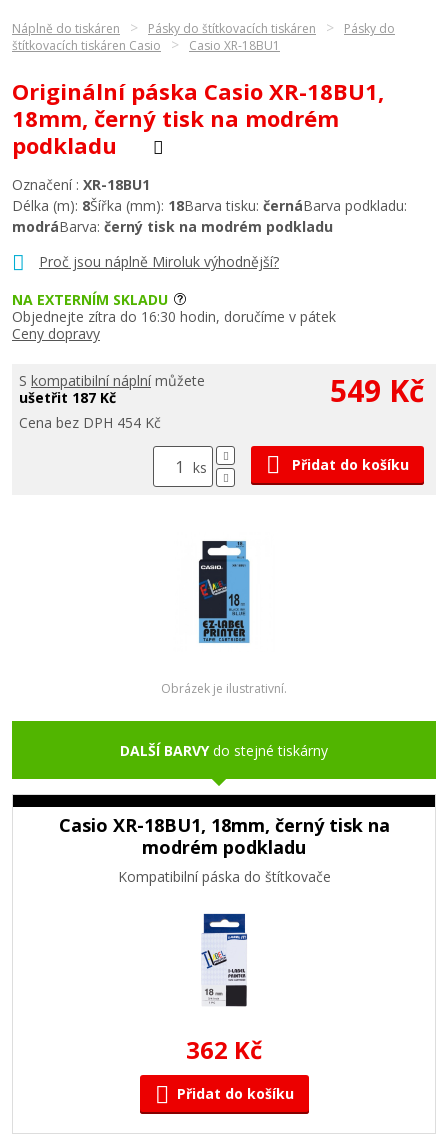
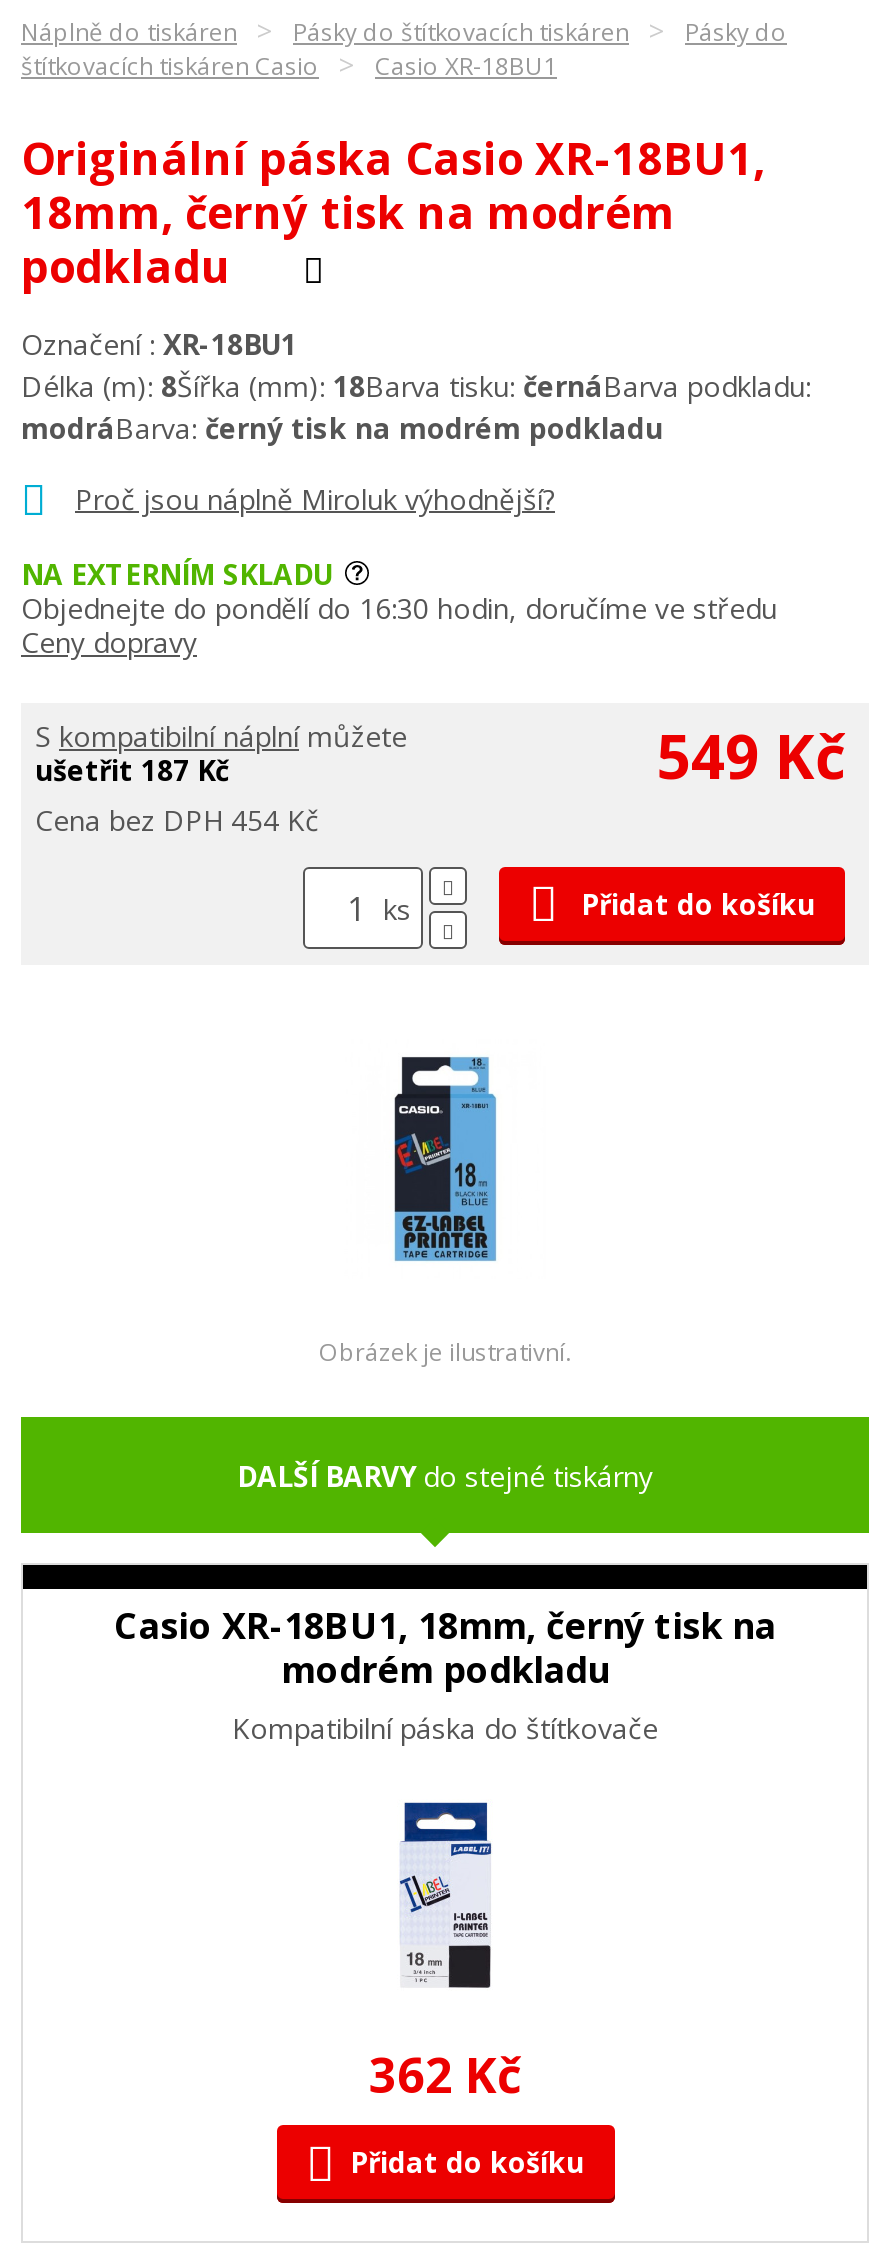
- Objednejte zítra do 16:30 hodin, doručíme v pátek
+ Objednejte do pondělí do 16:30 hodin, doručíme ve středu
